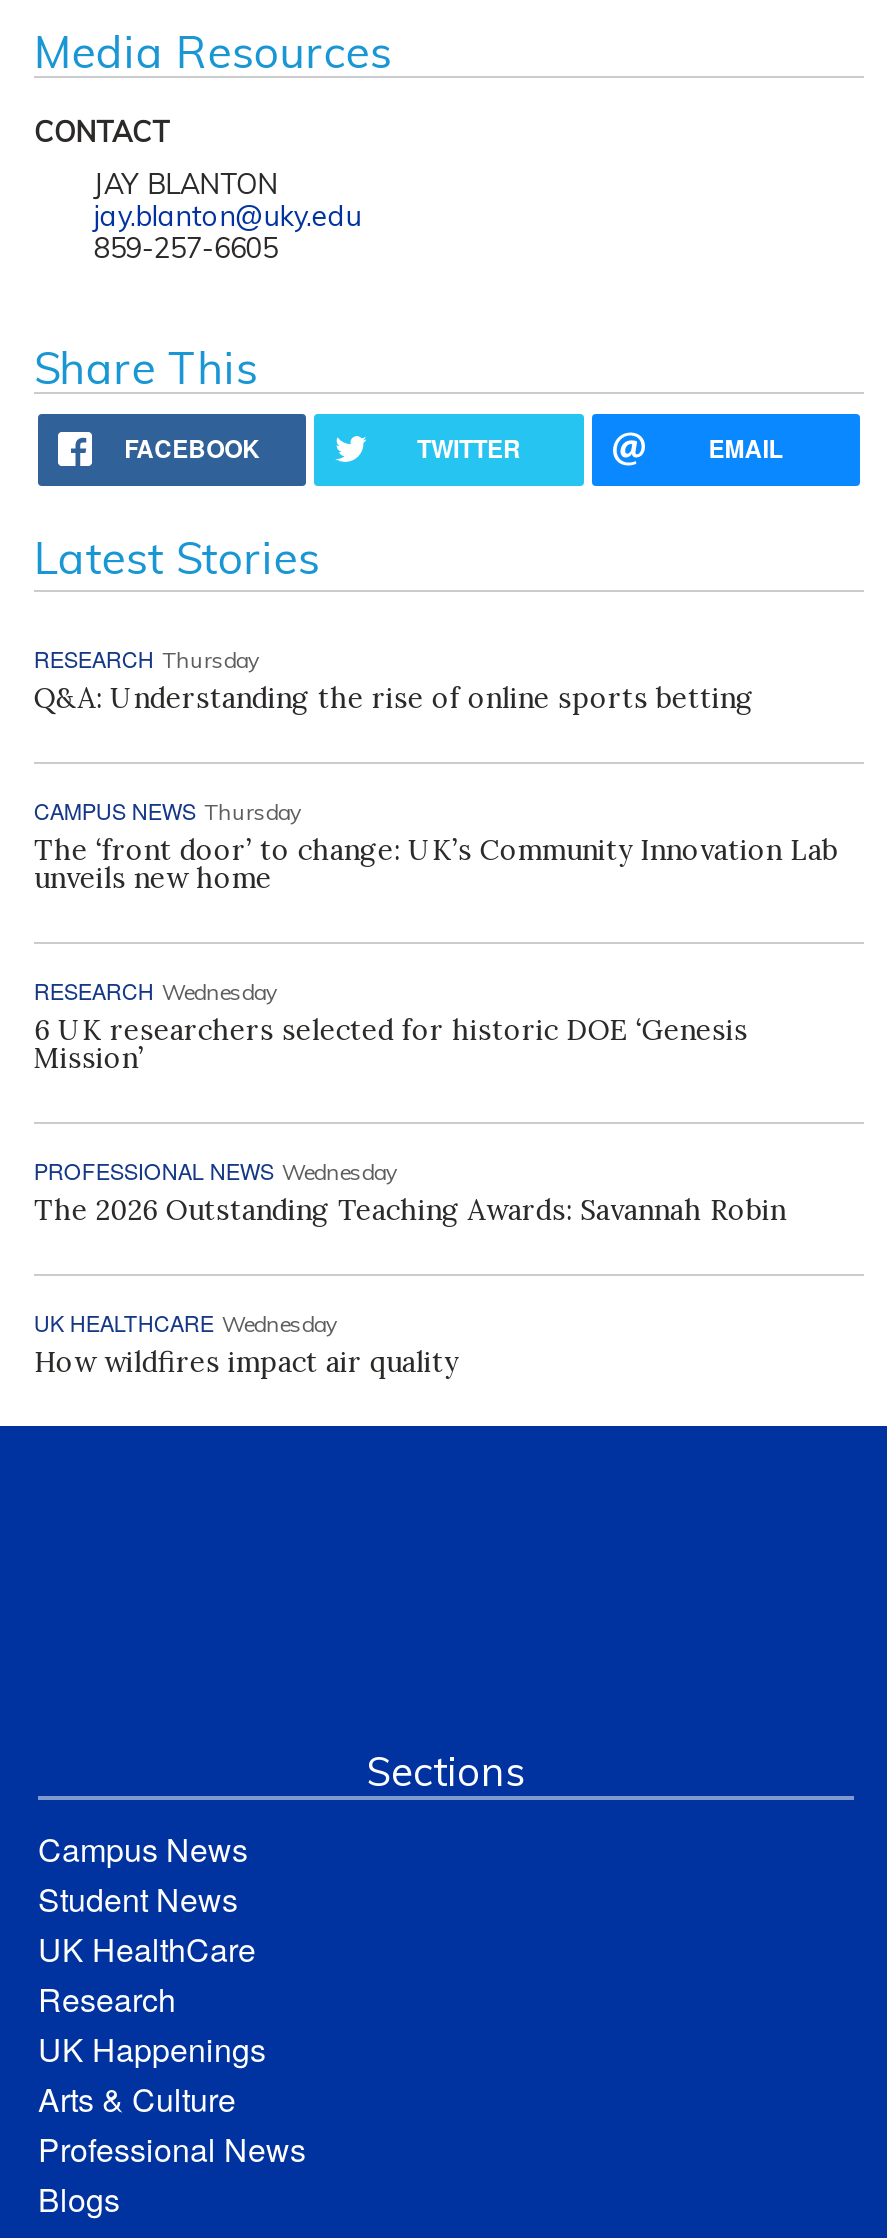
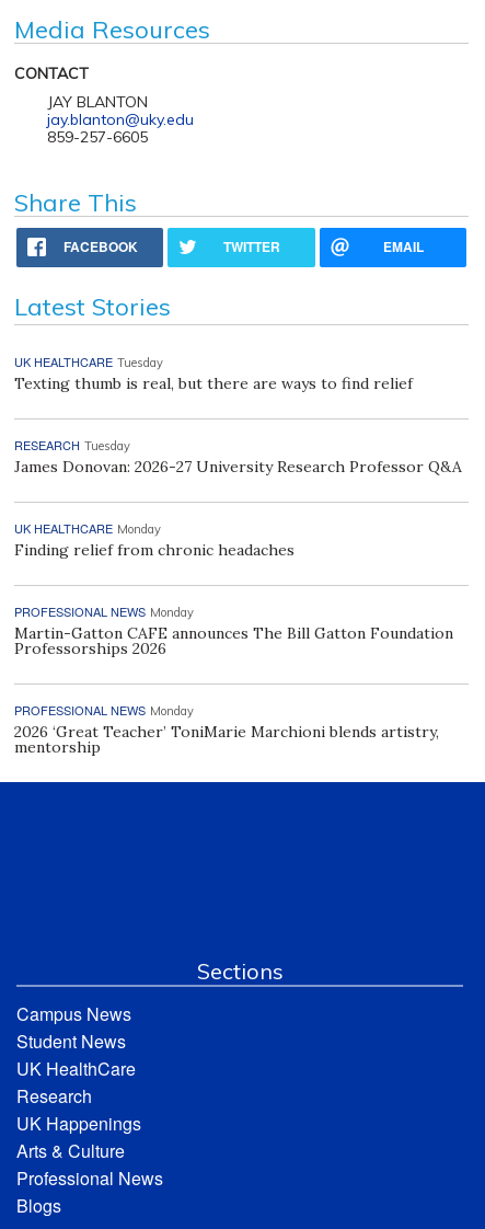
- RESEARCH Thursday
- Q&A: Understanding the rise of online sports betting
+ UK HEALTHCARE Tuesday
+ Texting thumb is real, but there are ways to find relief

- CAMPUS NEWS Thursday
- The ‘front door’ to change: UK’s Community Innovation Lab
- unveils new home
+ RESEARCH Tuesday
+ James Donovan: 2026-27 University Research Professor Q&A

- RESEARCH Wednesday
- 6 UK researchers selected for historic DOE ‘Genesis
- Mission’
+ UK HEALTHCARE Monday
+ Finding relief from chronic headaches

- PROFESSIONAL NEWS Wednesday
- The 2026 Outstanding Teaching Awards: Savannah Robin
+ PROFESSIONAL NEWS Monday
+ Martin-Gatton CAFE announces The Bill Gatton Foundation
+ Professorships 2026

- UK HEALTHCARE Wednesday
- How wildfires impact air quality
+ PROFESSIONAL NEWS Monday
+ 2026 ‘Great Teacher’ ToniMarie Marchioni blends artistry,
+ mentorship
